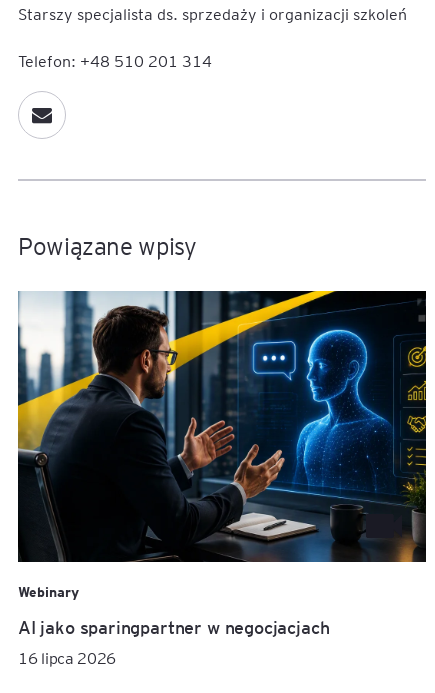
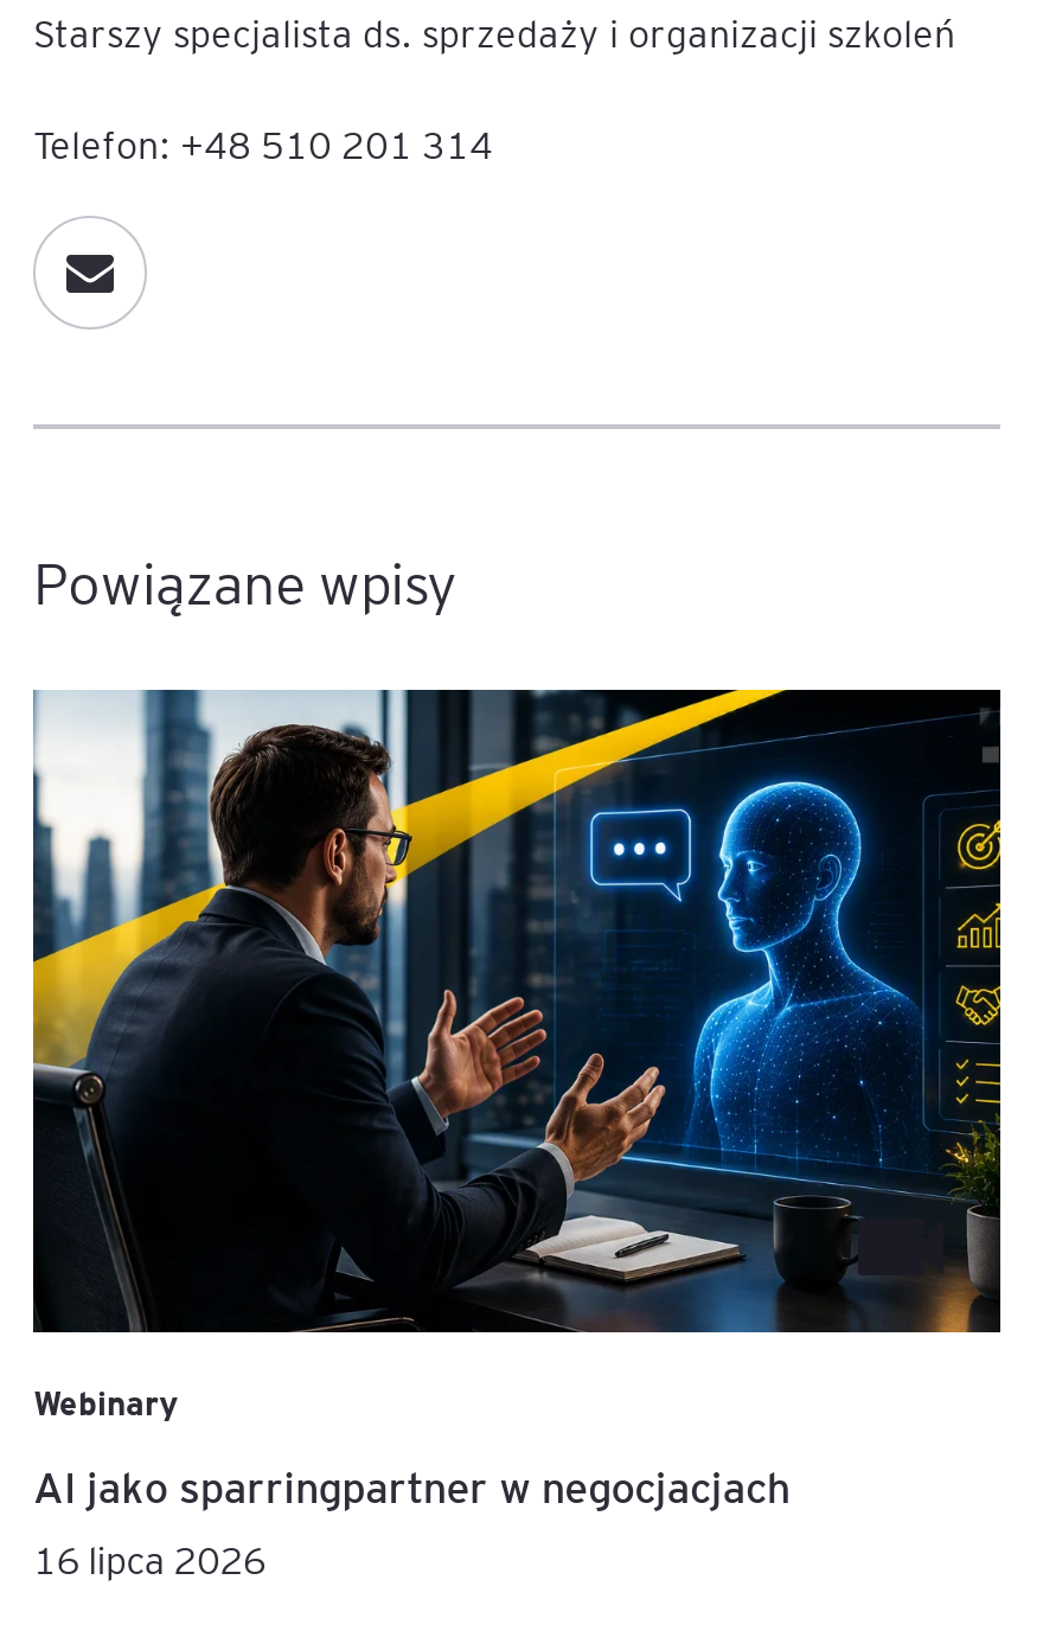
- AI jako sparingpartner w negocjacjach
+ AI jako sparringpartner w negocjacjach
